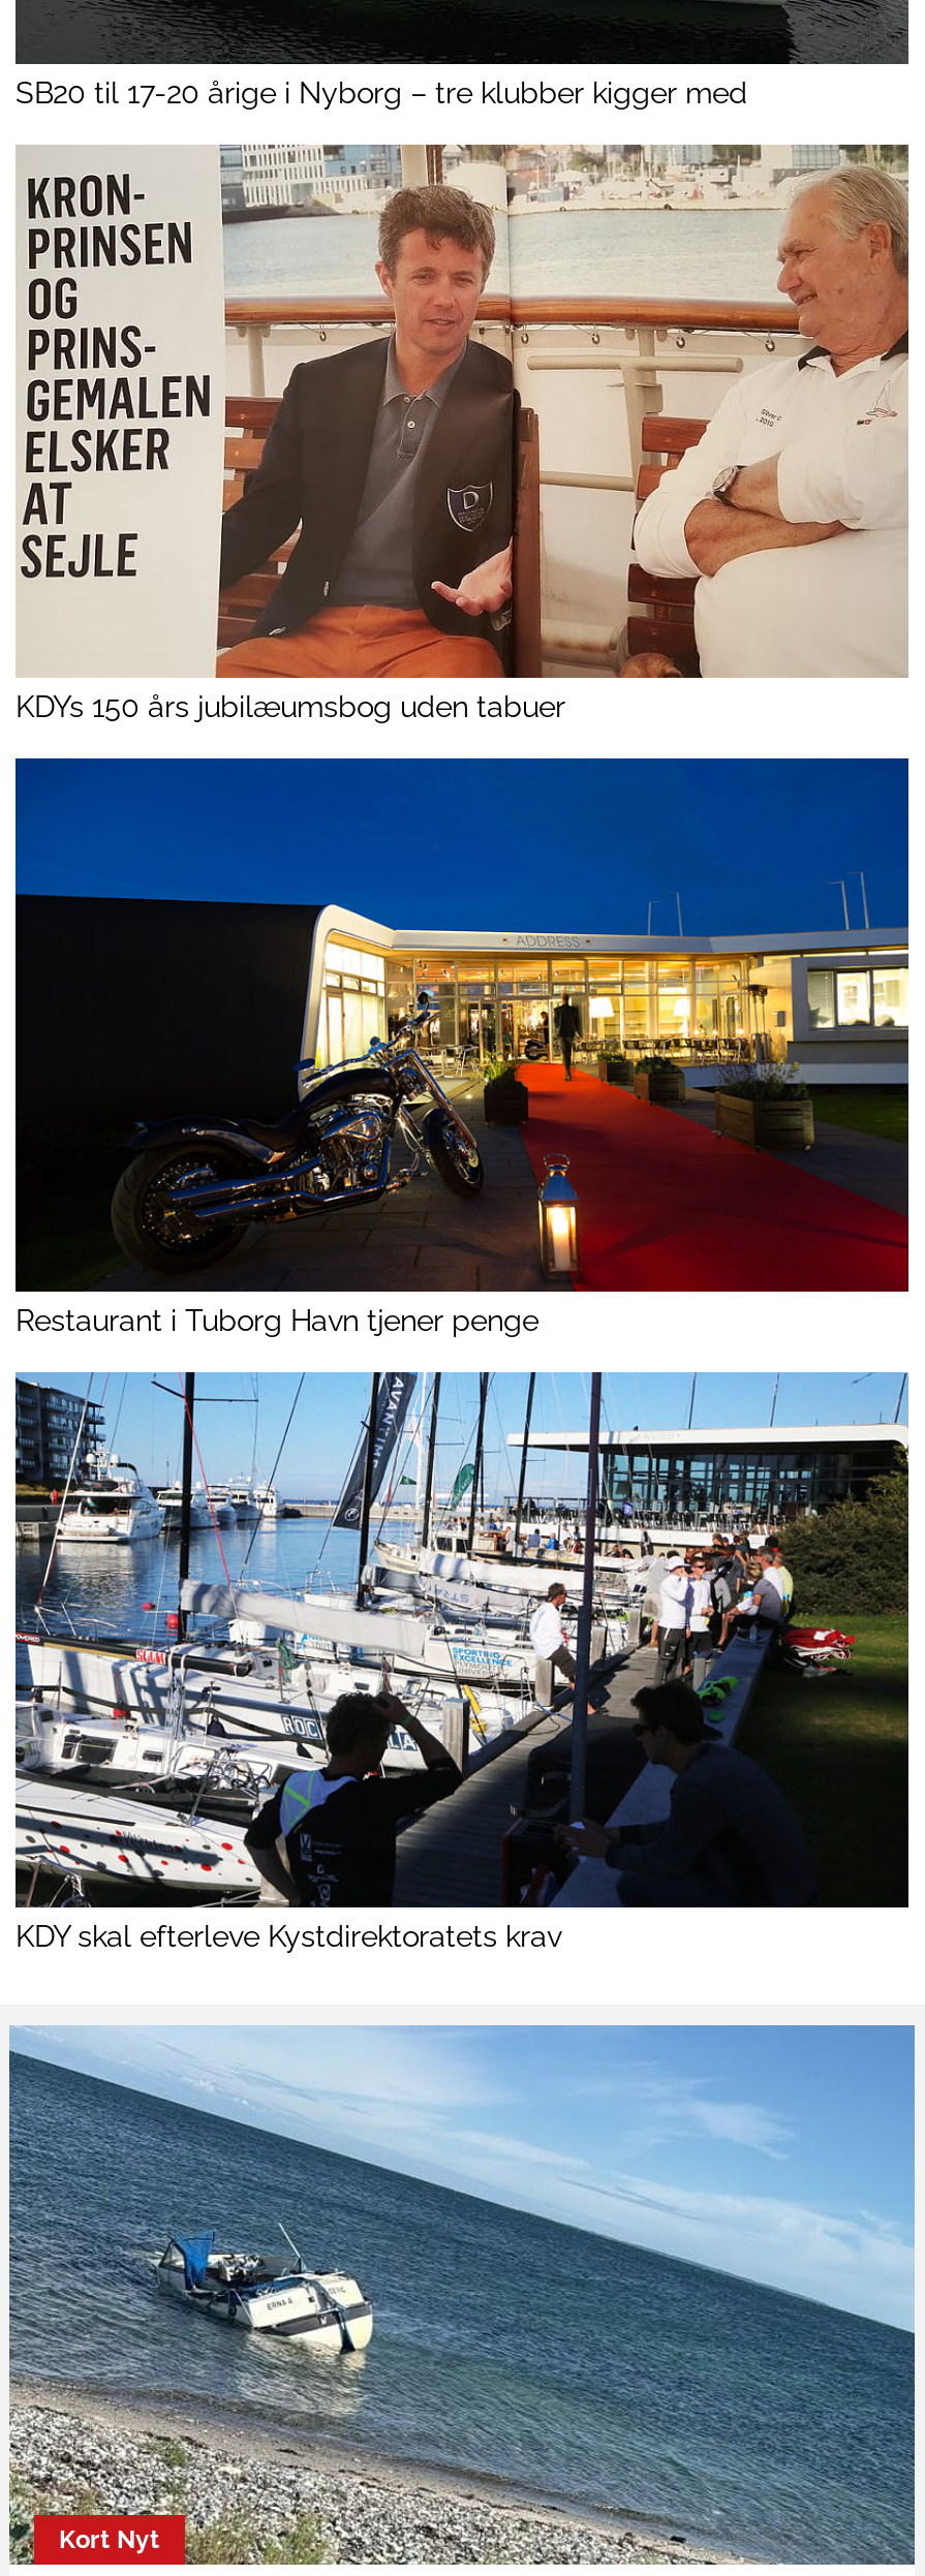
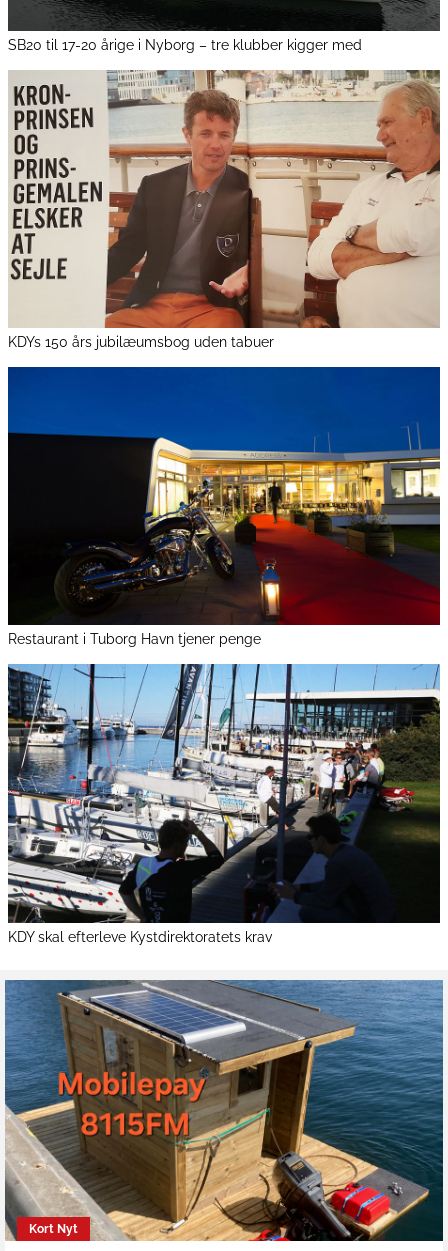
- [image]
+ [image]
